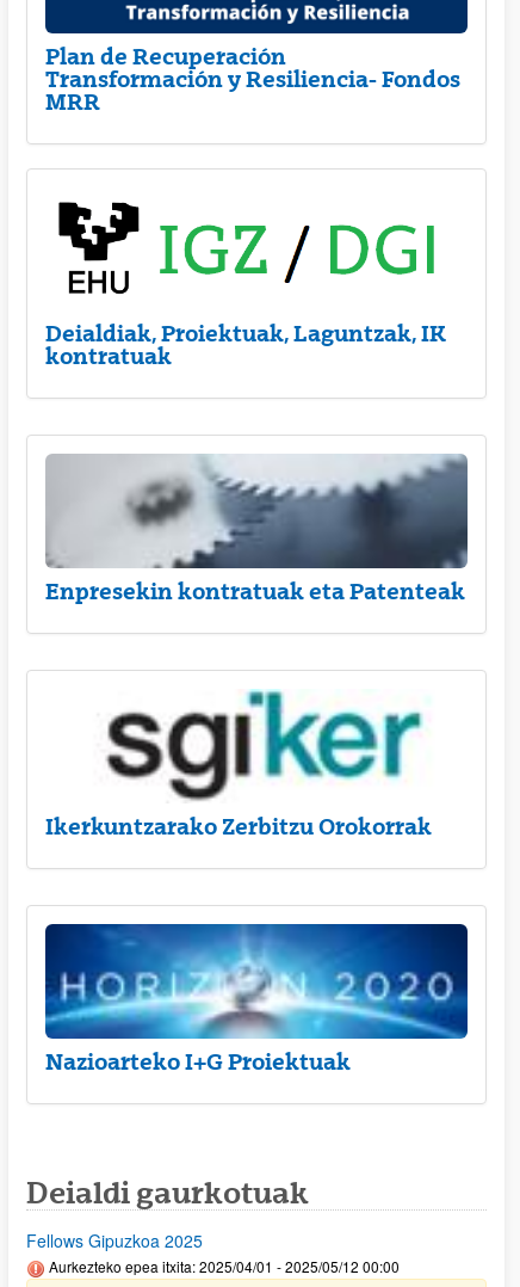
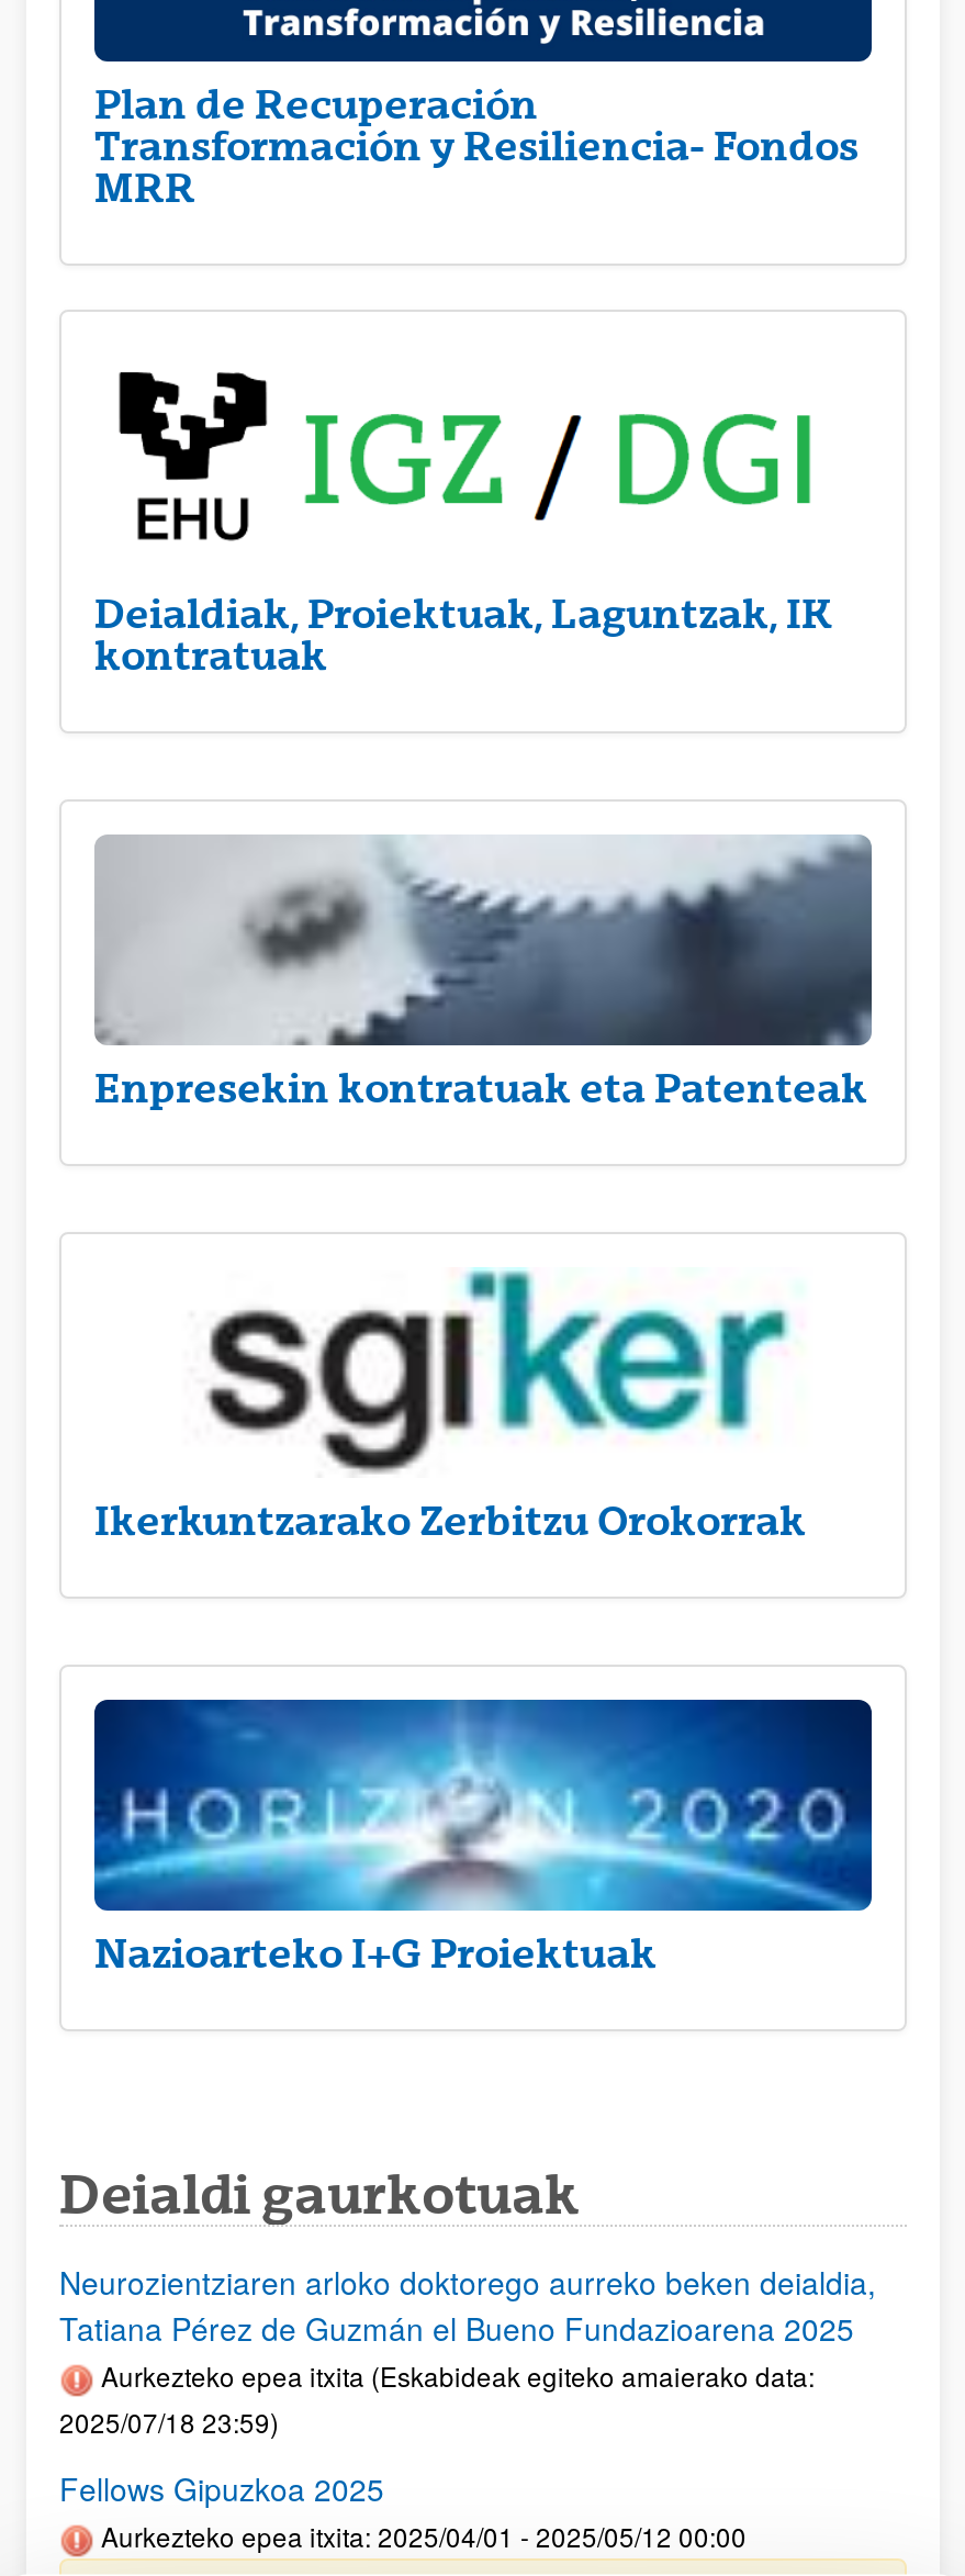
+ Neurozientziaren arloko doktorego aurreko beken deialdia,
+ Tatiana Pérez de Guzmán el Bueno Fundazioarena 2025
+ Aurkezteko epea itxita (Eskabideak egiteko amaierako data:
+ 2025/07/18 23:59)
